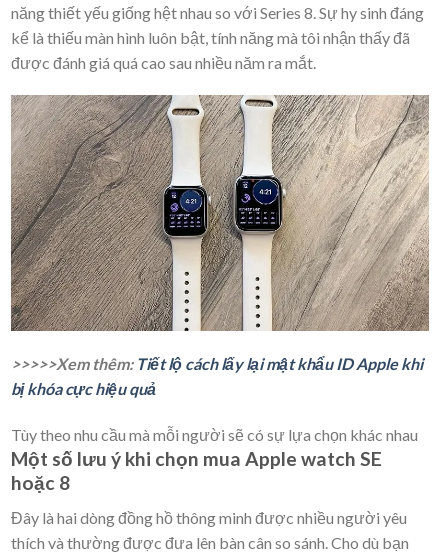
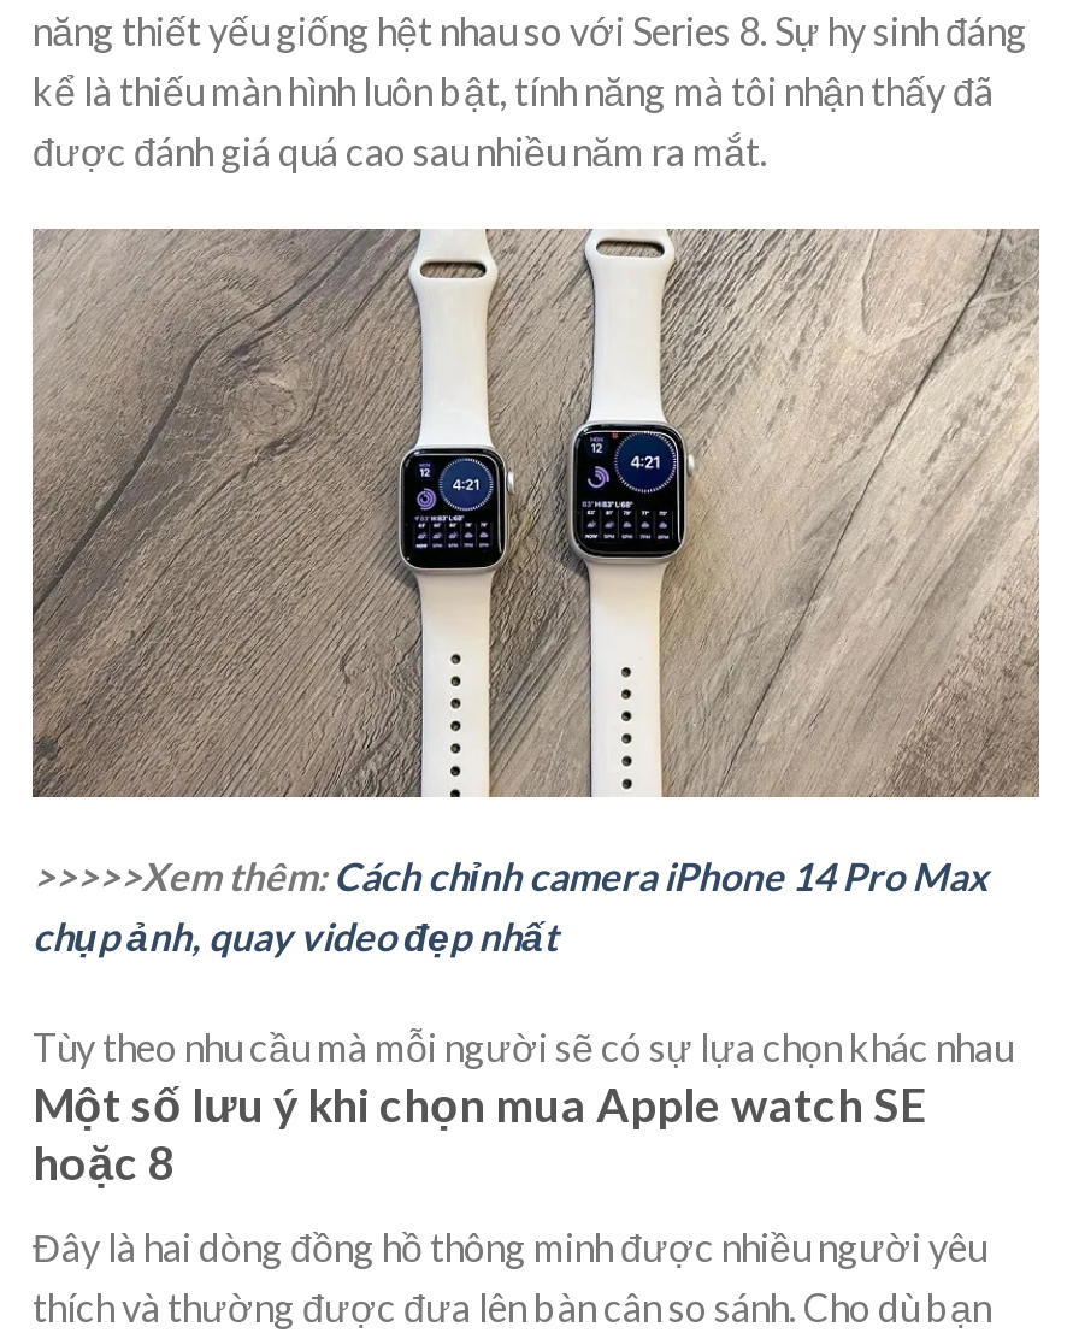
- >>>>>Xem thêm: Tiết lộ cách lấy lại mật khẩu ID Apple khi
- bị khóa cực hiệu quả
+ >>>>>Xem thêm: Cách chỉnh camera iPhone 14 Pro Max
+ chụp ảnh, quay video đẹp nhất
